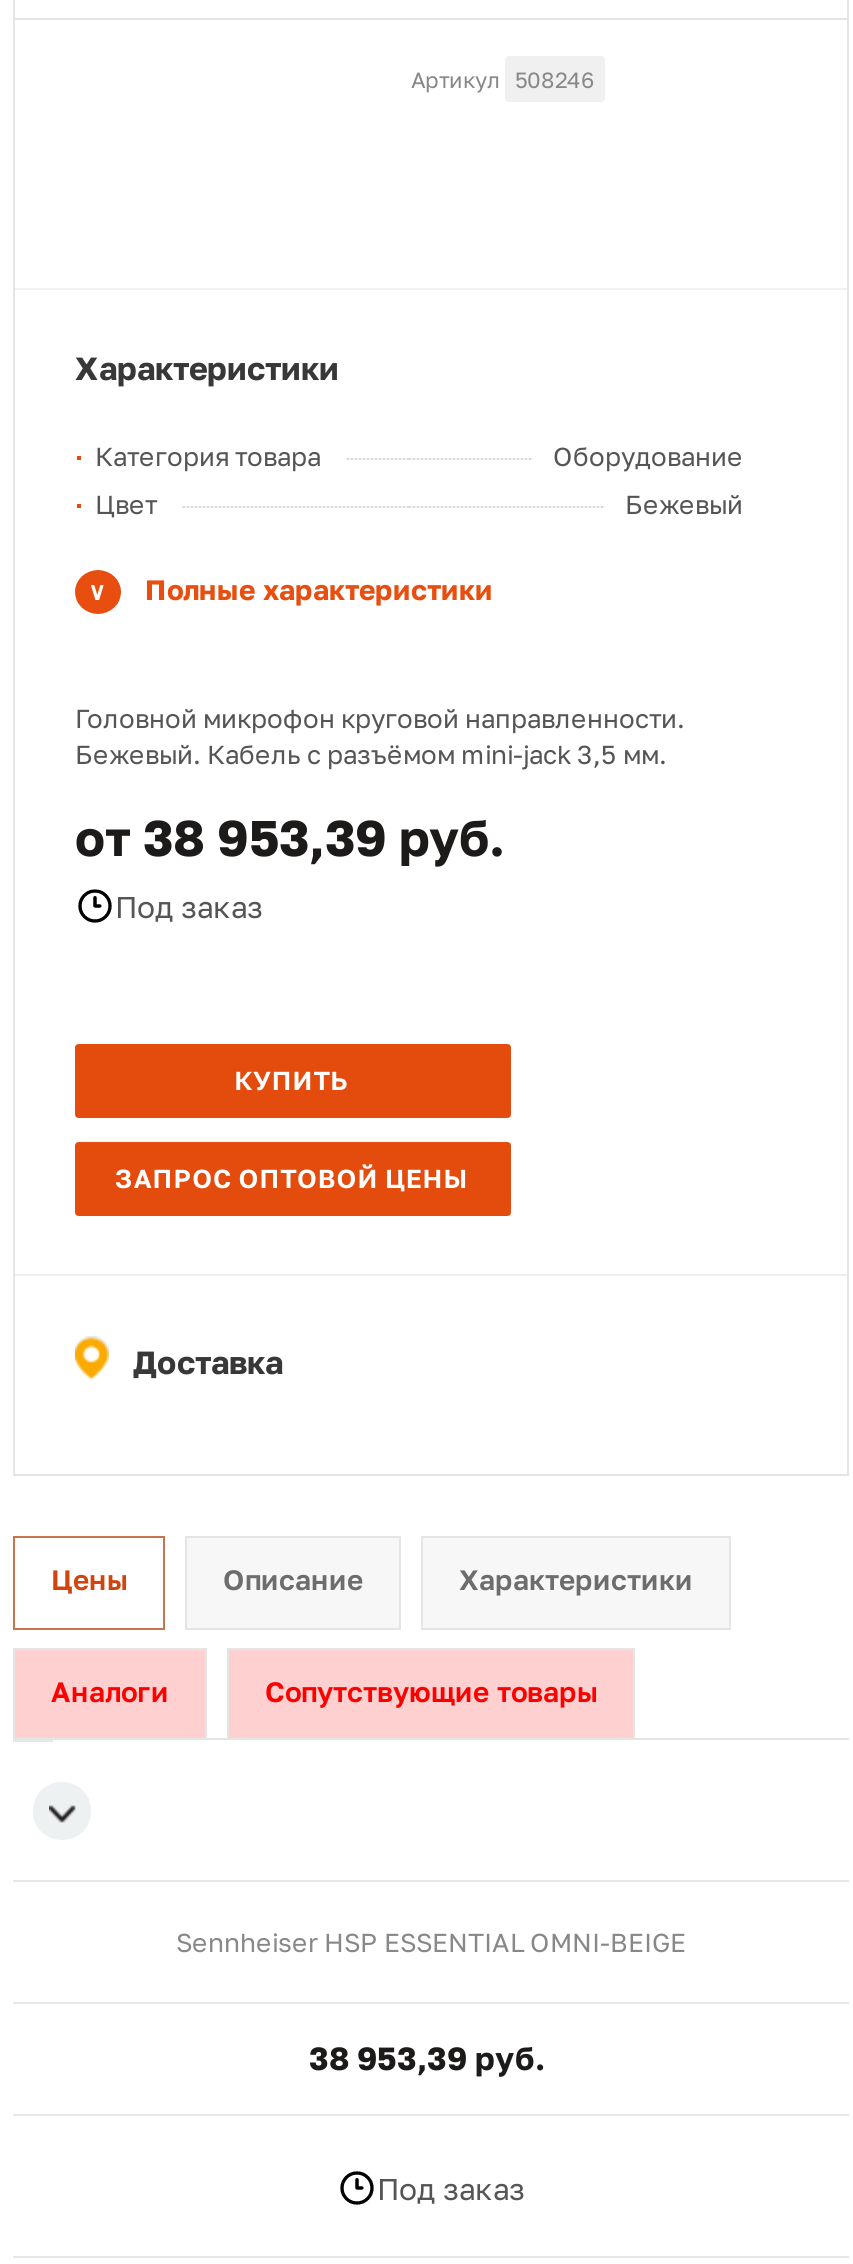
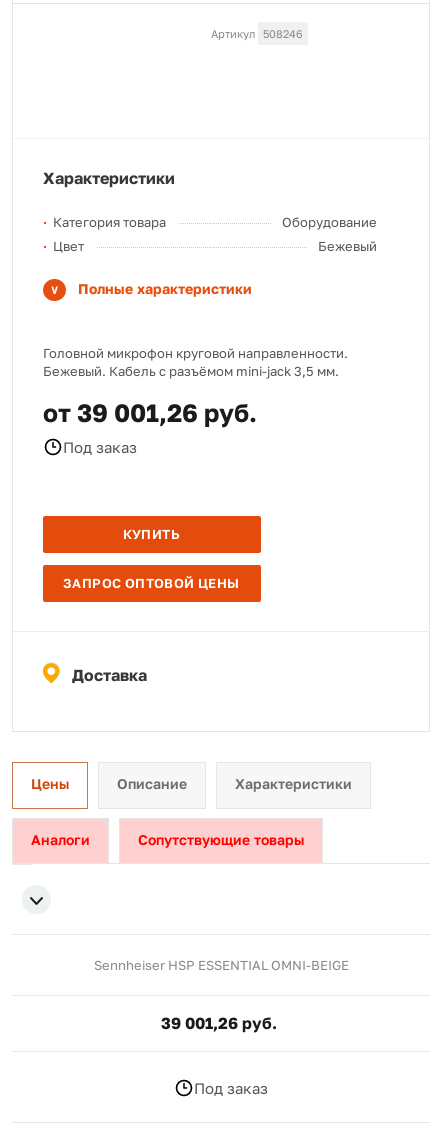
- от 38 953,39 руб.
+ от 39 001,26 руб.

- 38 953,39 руб.
+ 39 001,26 руб.
